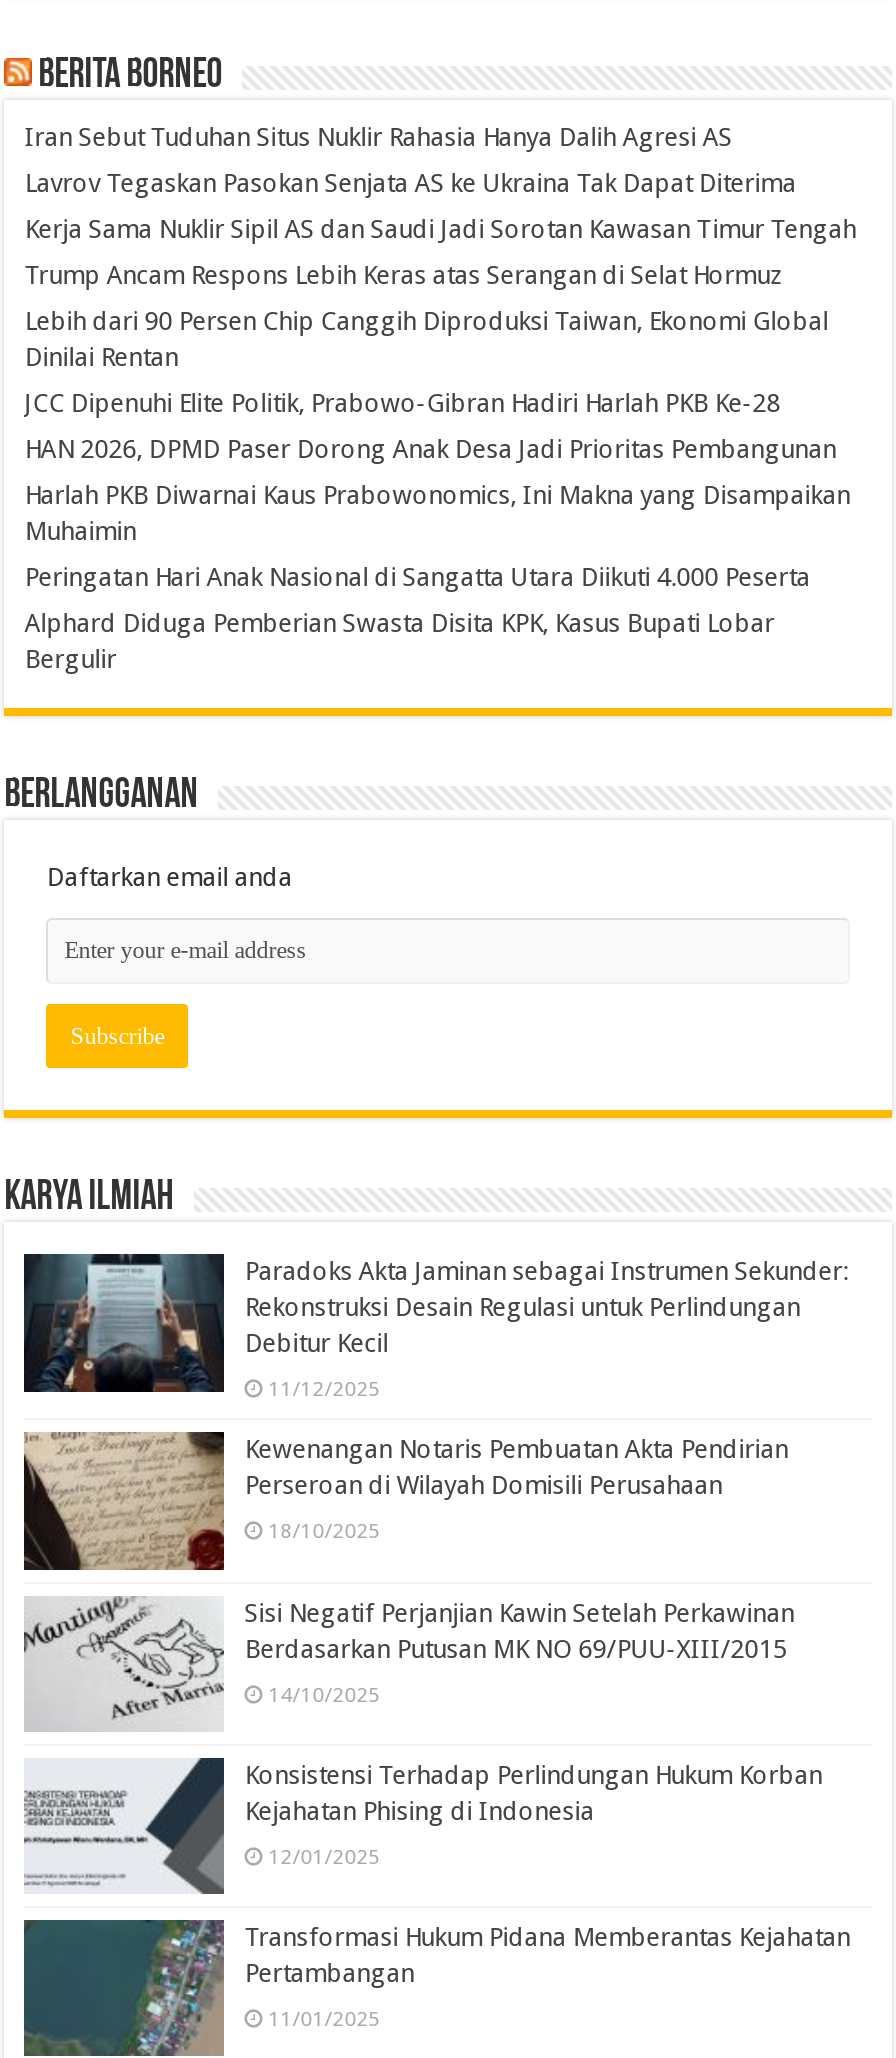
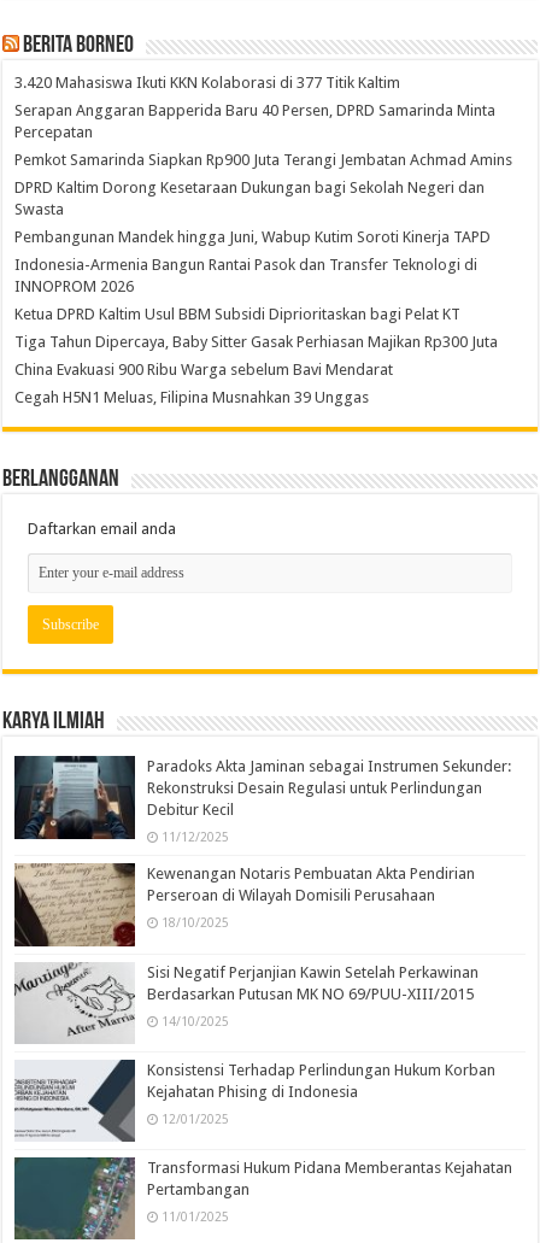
- Iran Sebut Tuduhan Situs Nuklir Rahasia Hanya Dalih Agresi AS
+ 3.420 Mahasiswa Ikuti KKN Kolaborasi di 377 Titik Kaltim

- Lavrov Tegaskan Pasokan Senjata AS ke Ukraina Tak Dapat Diterima
+ Serapan Anggaran Bapperida Baru 40 Persen, DPRD Samarinda Minta
+ Percepatan

- Kerja Sama Nuklir Sipil AS dan Saudi Jadi Sorotan Kawasan Timur Tengah
+ Pemkot Samarinda Siapkan Rp900 Juta Terangi Jembatan Achmad Amins

- Trump Ancam Respons Lebih Keras atas Serangan di Selat Hormuz
+ DPRD Kaltim Dorong Kesetaraan Dukungan bagi Sekolah Negeri dan
+ Swasta

- Lebih dari 90 Persen Chip Canggih Diproduksi Taiwan, Ekonomi Global
- Dinilai Rentan
+ Pembangunan Mandek hingga Juni, Wabup Kutim Soroti Kinerja TAPD

- JCC Dipenuhi Elite Politik, Prabowo-Gibran Hadiri Harlah PKB Ke-28
+ Indonesia-Armenia Bangun Rantai Pasok dan Transfer Teknologi di
+ INNOPROM 2026

- HAN 2026, DPMD Paser Dorong Anak Desa Jadi Prioritas Pembangunan
+ Ketua DPRD Kaltim Usul BBM Subsidi Diprioritaskan bagi Pelat KT

- Harlah PKB Diwarnai Kaus Prabowonomics, Ini Makna yang Disampaikan
- Muhaimin
+ Tiga Tahun Dipercaya, Baby Sitter Gasak Perhiasan Majikan Rp300 Juta

- Peringatan Hari Anak Nasional di Sangatta Utara Diikuti 4.000 Peserta
+ China Evakuasi 900 Ribu Warga sebelum Bavi Mendarat

- Alphard Diduga Pemberian Swasta Disita KPK, Kasus Bupati Lobar
- Bergulir
+ Cegah H5N1 Meluas, Filipina Musnahkan 39 Unggas
